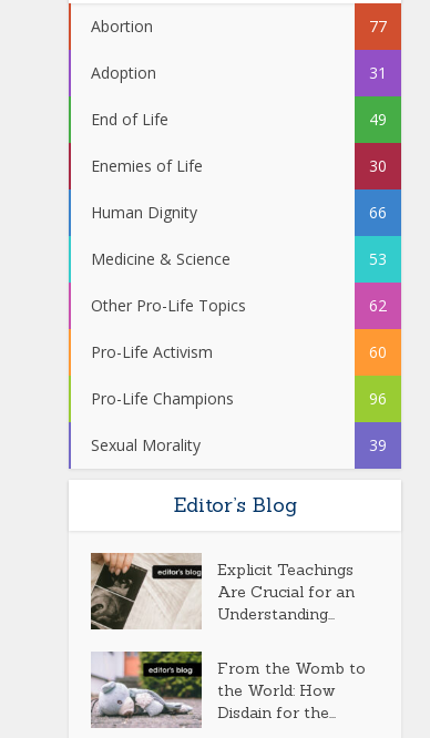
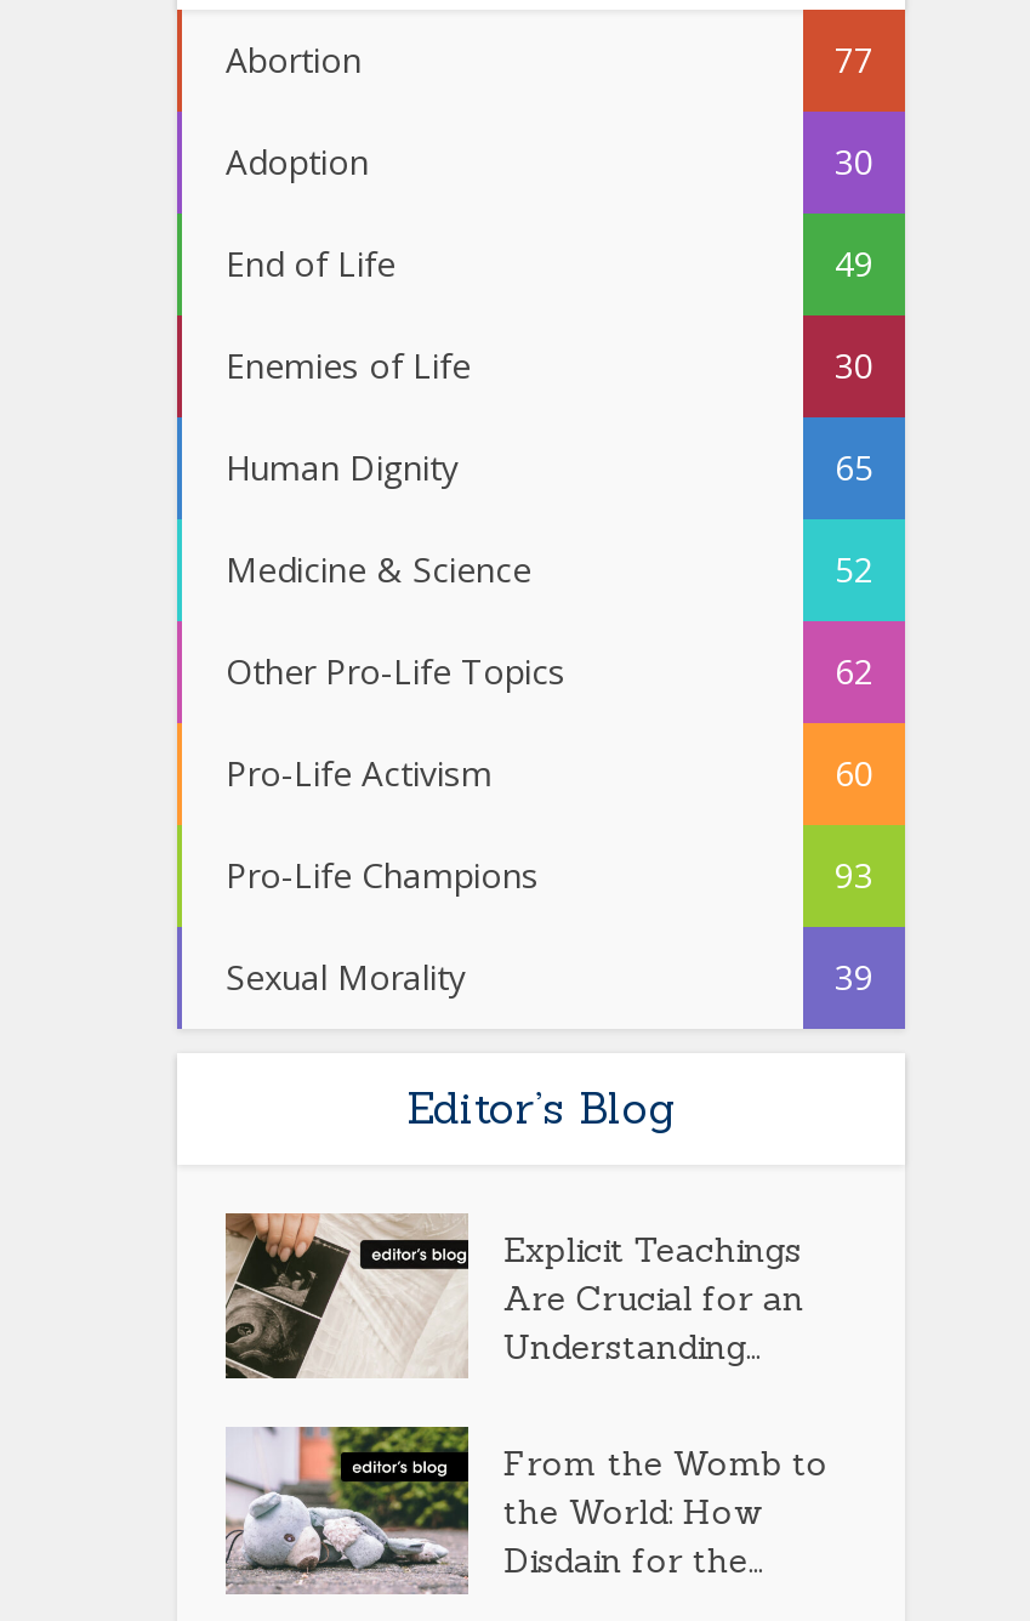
- 31
+ 30

- 66
+ 65

- 53
+ 52

- 96
+ 93
